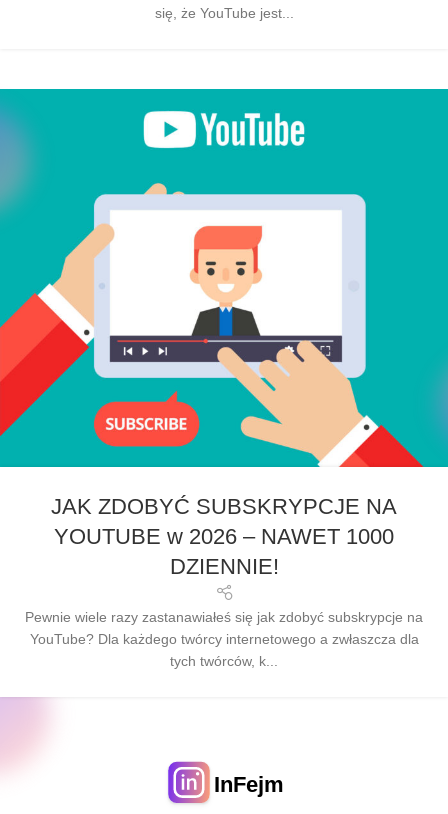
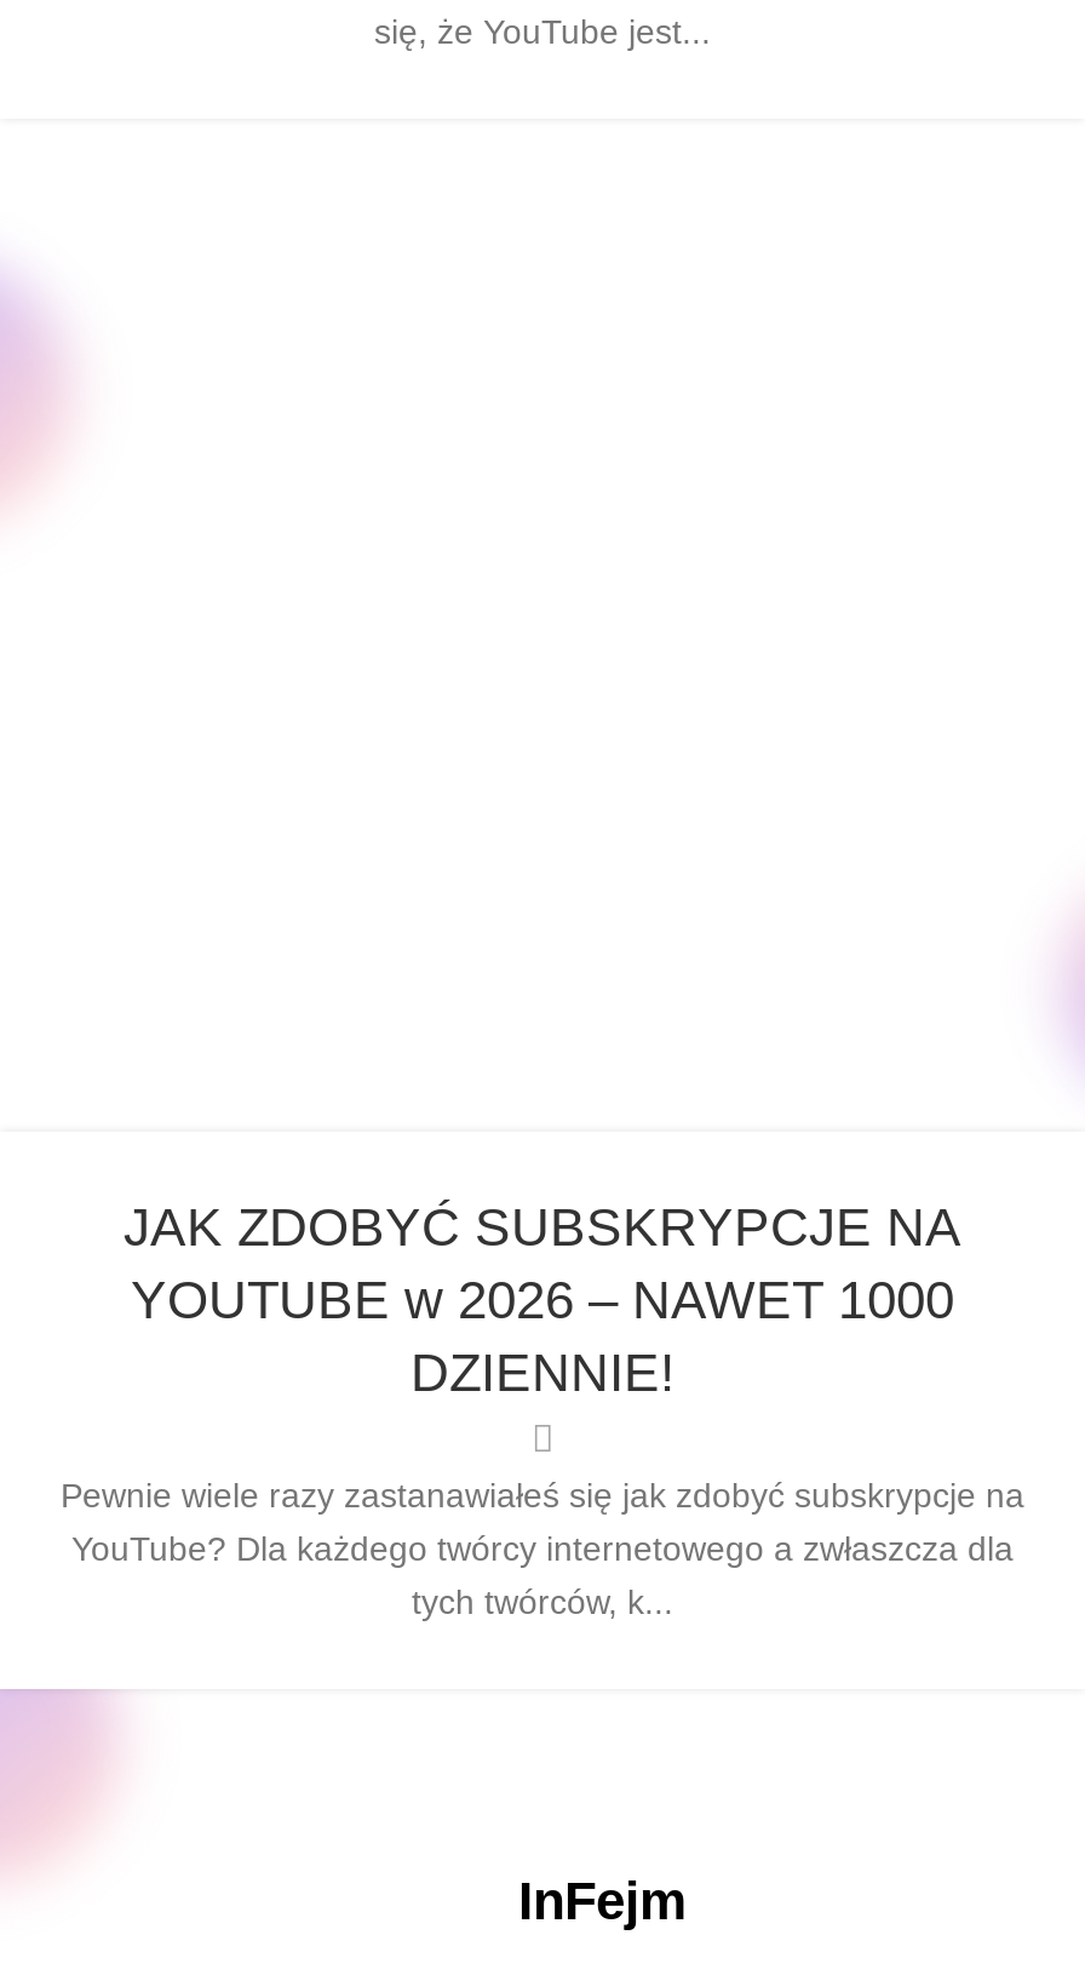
- [image]

- [image]
